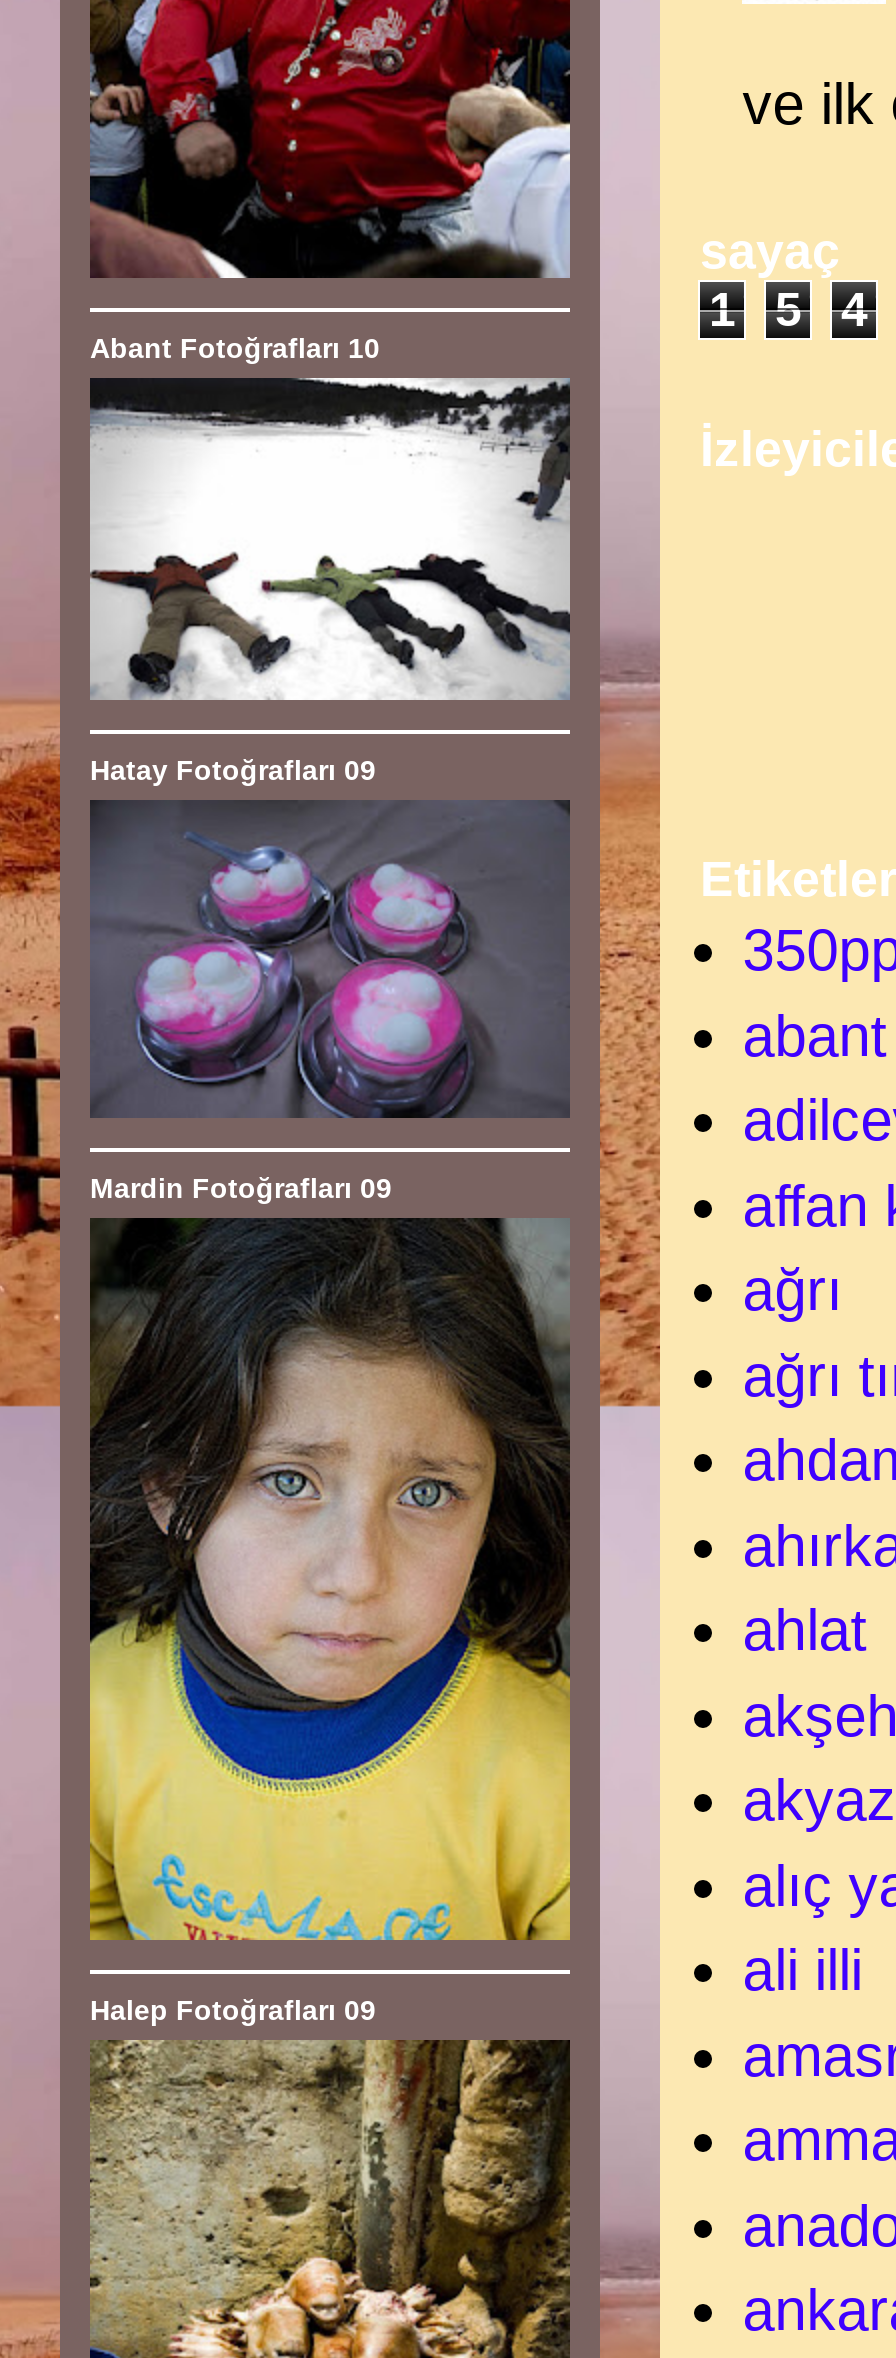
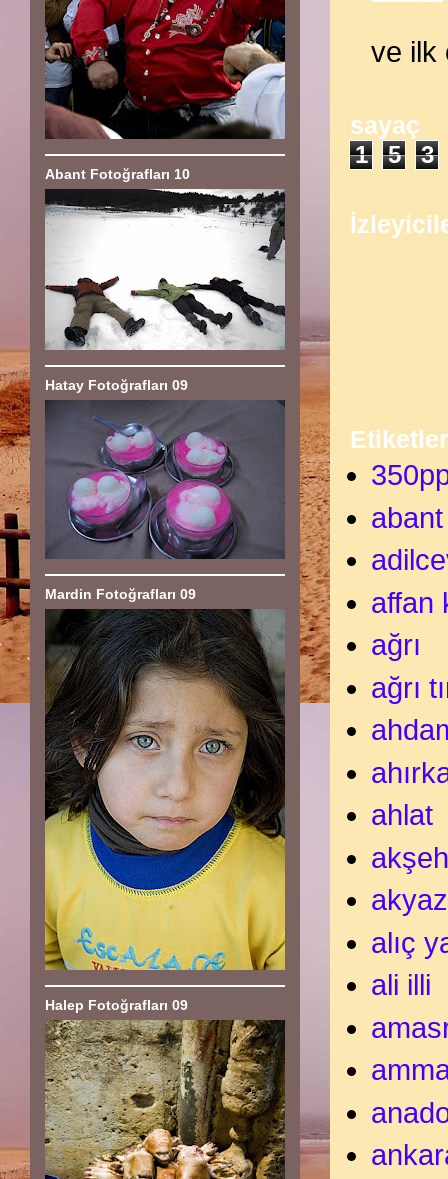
- 4
+ 3
